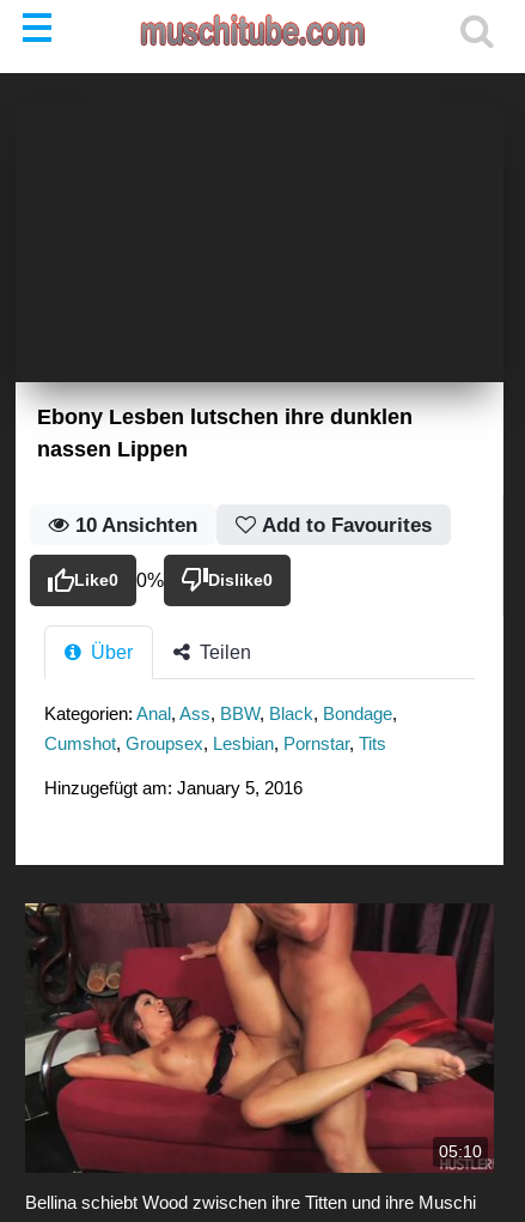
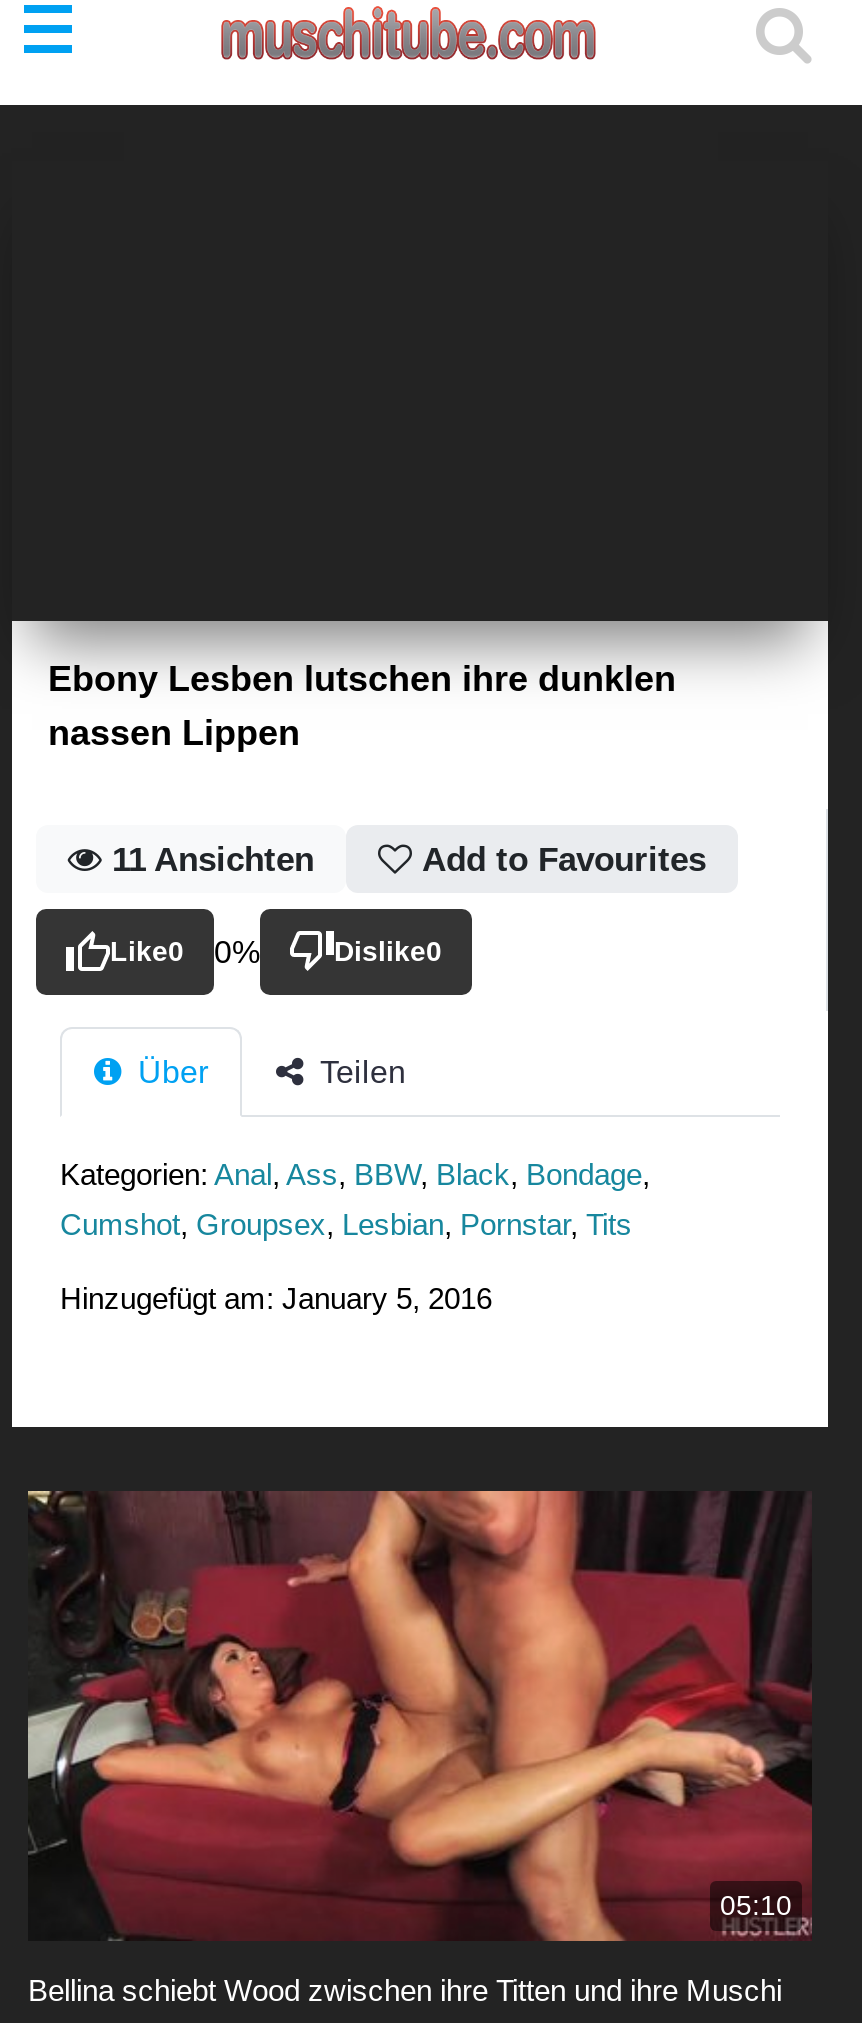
- 10 Ansichten
+ 11 Ansichten
